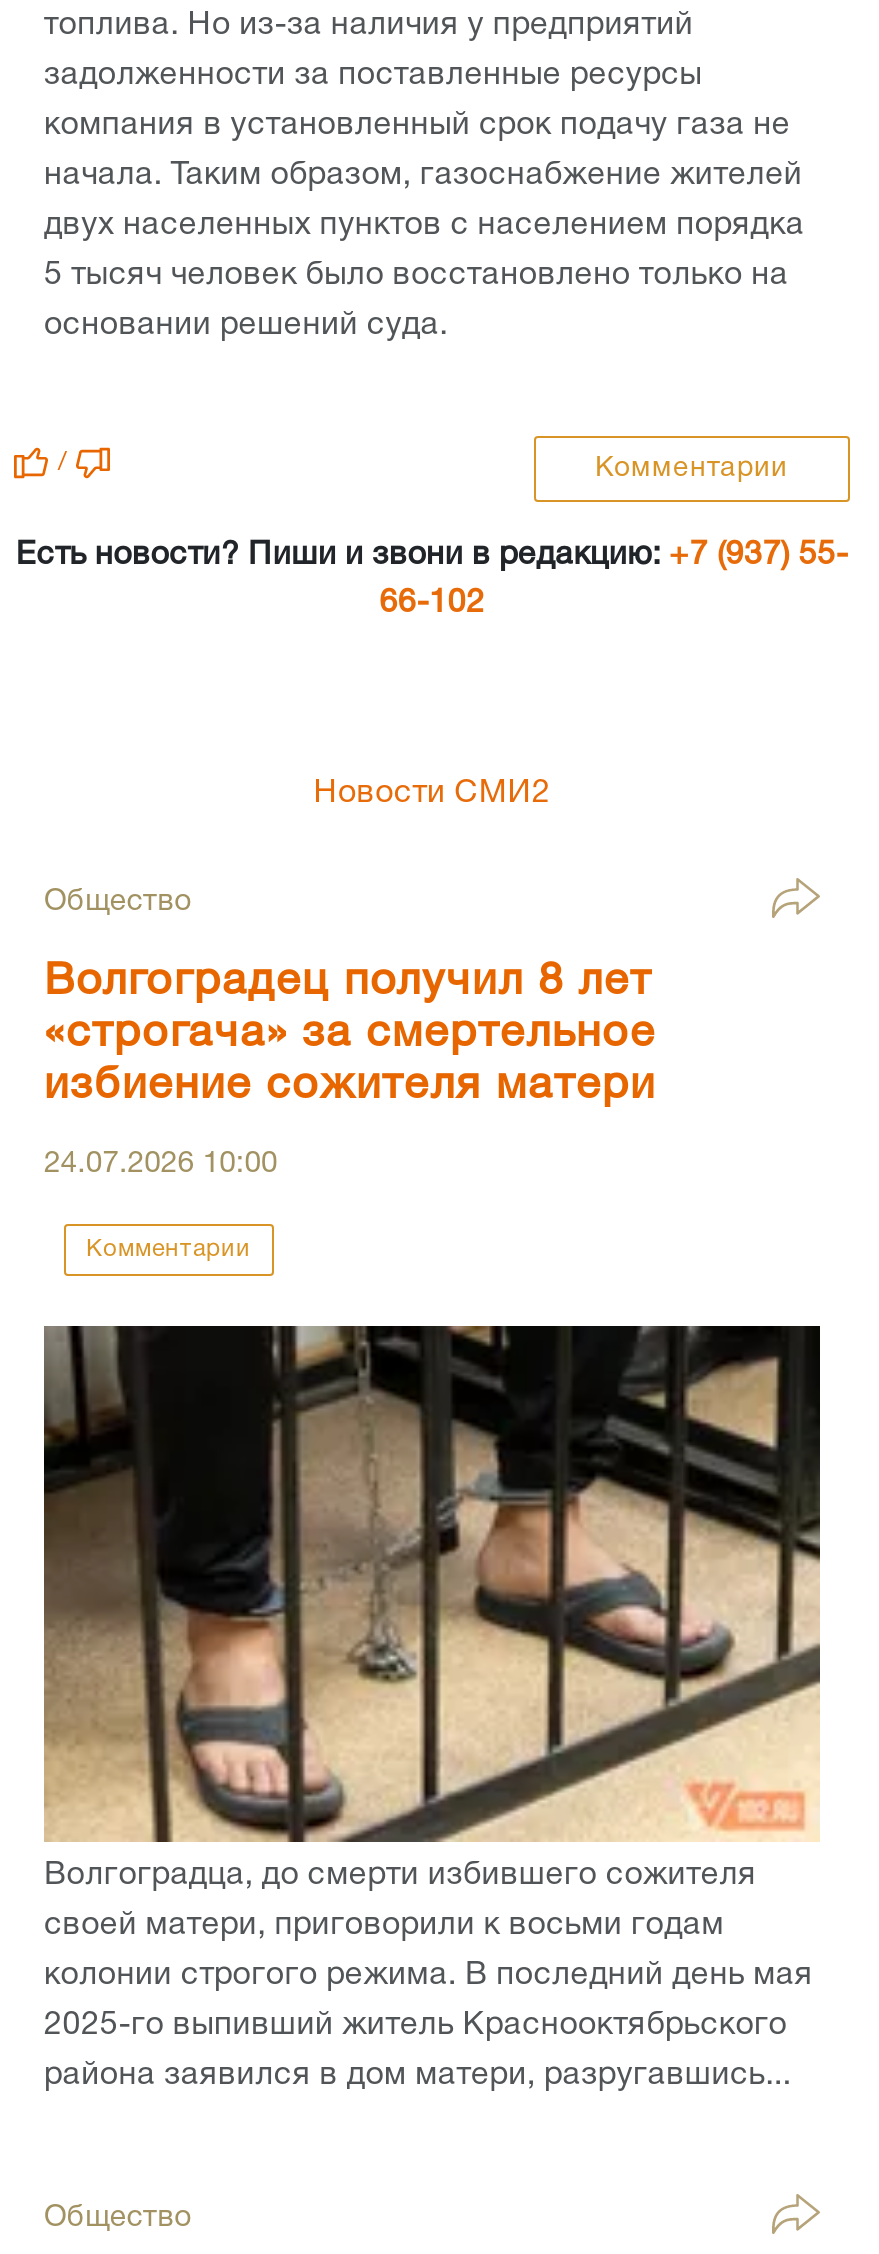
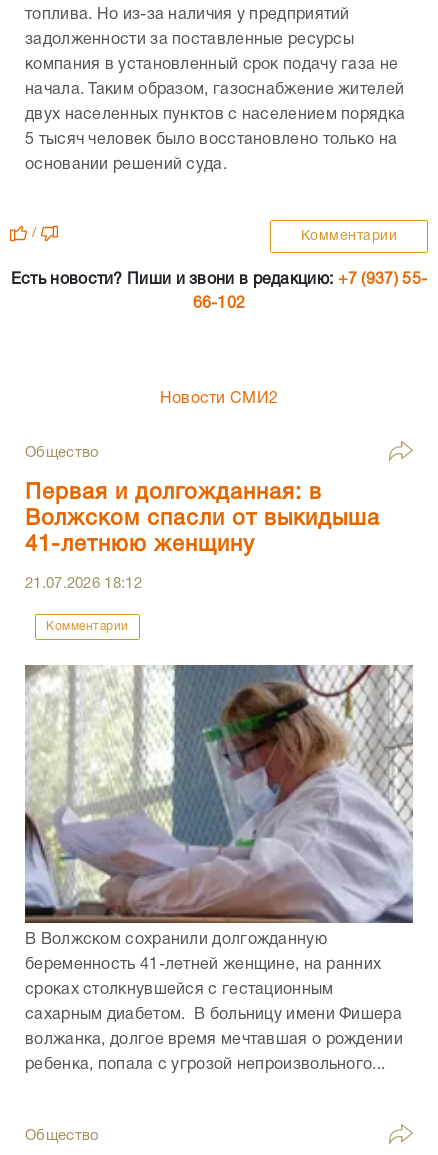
- Волгоградец получил 8 лет
- «строгача» за смертельное
- избиение сожителя матери
+ Первая и долгожданная: в
+ Волжском спасли от выкидыша
+ 41-летнюю женщину

- 24.07.2026 10:00
+ 21.07.2026 18:12

- [image]
- Волгоградца, до смерти избившего сожителя
- своей матери, приговорили к восьми годам
- колонии строгого режима. В последний день мая
- 2025-го выпивший житель Краснооктябрьского
- района заявился в дом матери, разругавшись...
+ [image]
+ В Волжском сохранили долгожданную
+ беременность 41-летней женщине, на ранних
+ сроках столкнувшейся с гестационным
+ сахарным диабетом. В больницу имени Фишера
+ волжанка, долгое время мечтавшая о рождении
+ ребенка, попала с угрозой непроизвольного...
